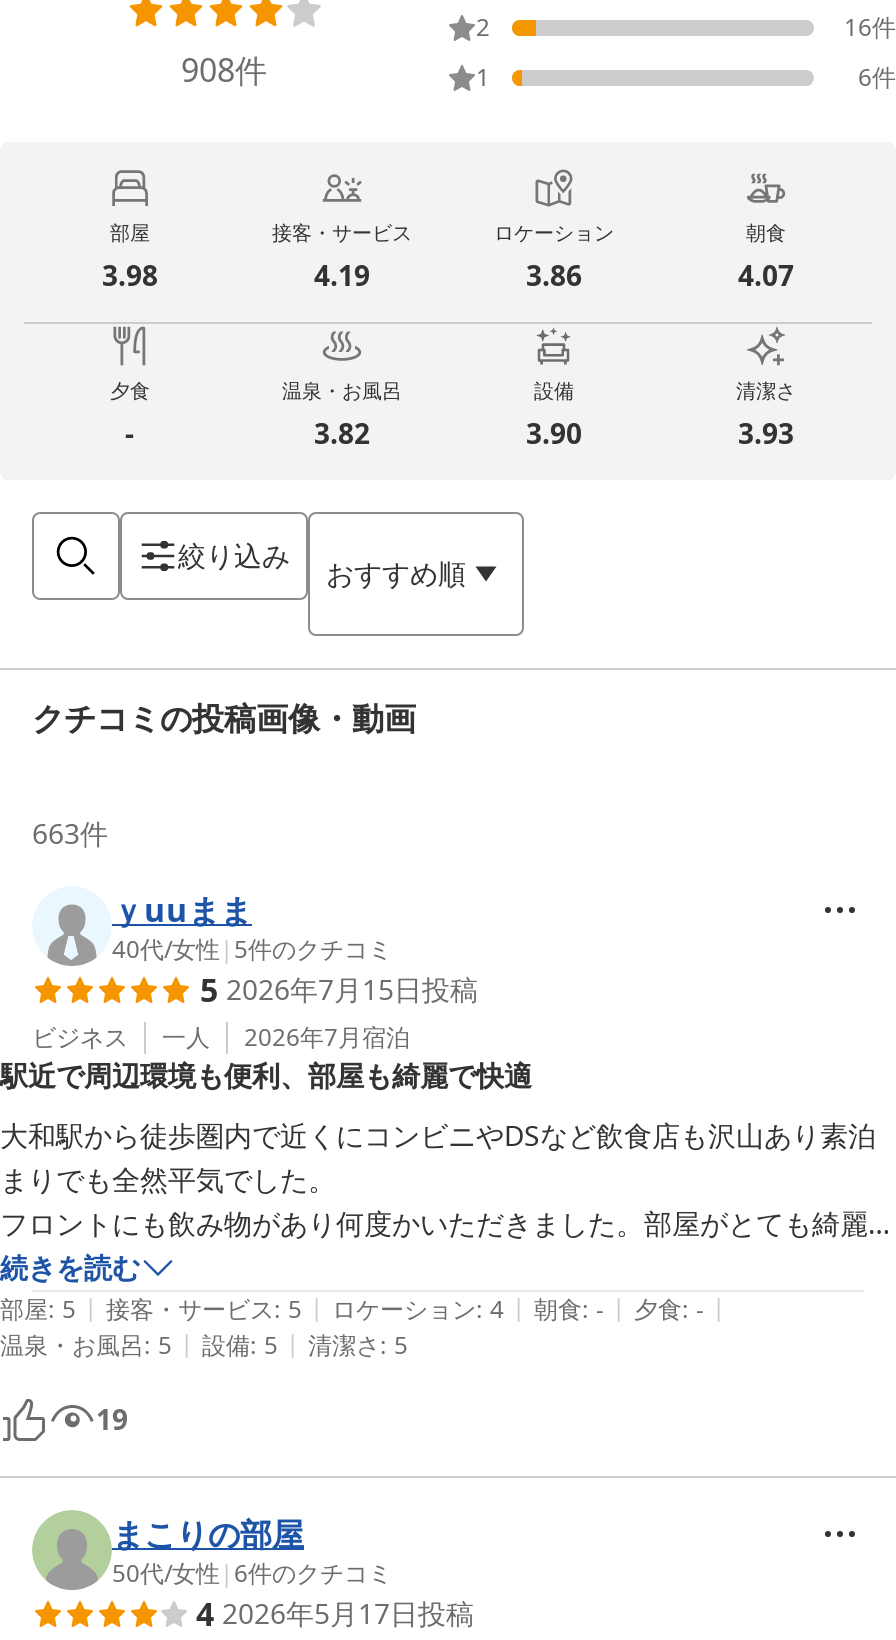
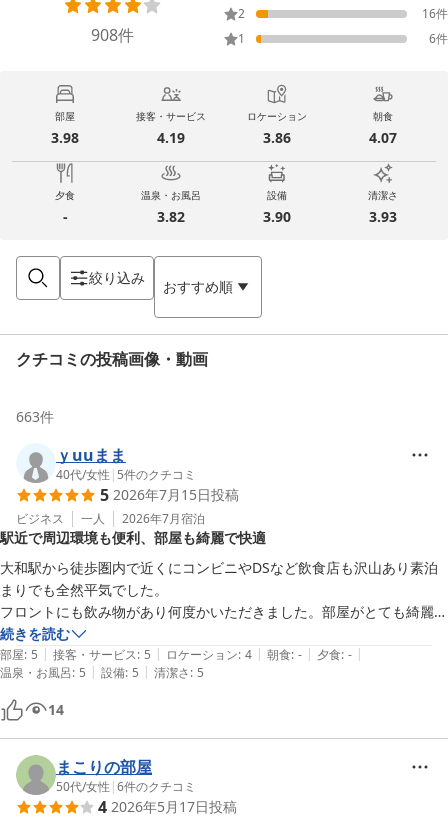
- 19
+ 14
